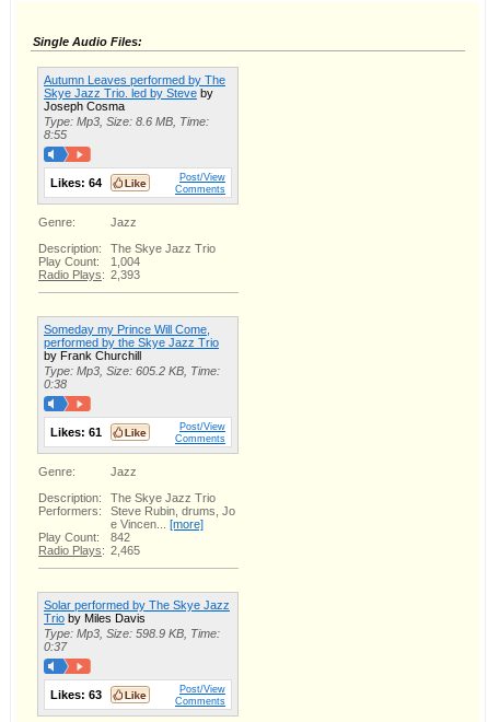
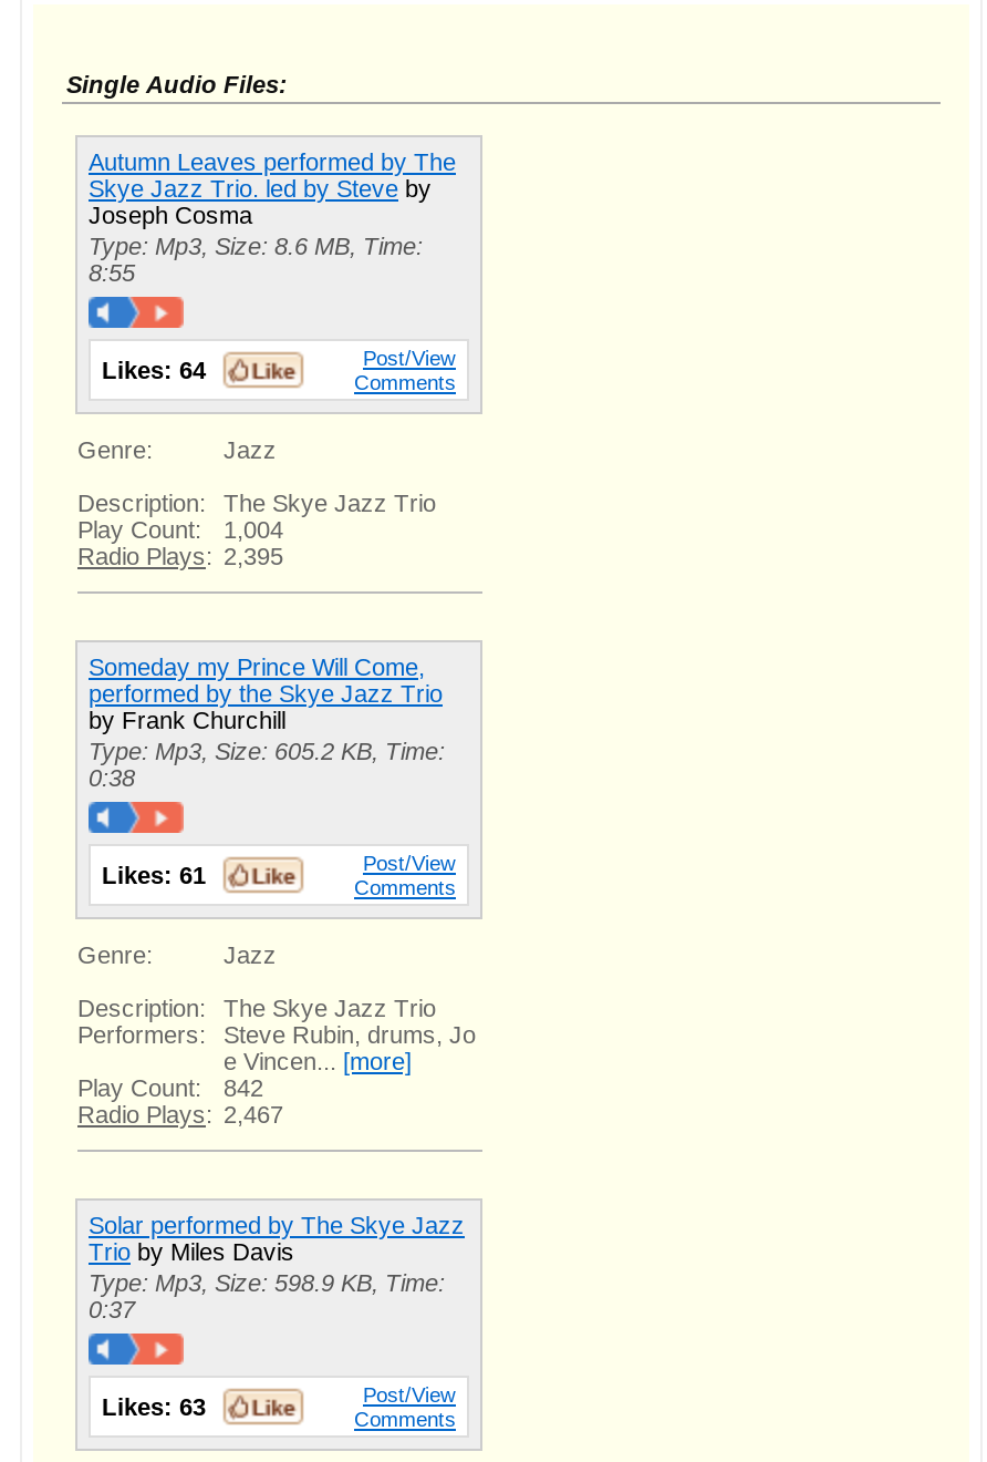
- Radio Plays: 2,393
+ Radio Plays: 2,395

- Radio Plays: 2,465
+ Radio Plays: 2,467
